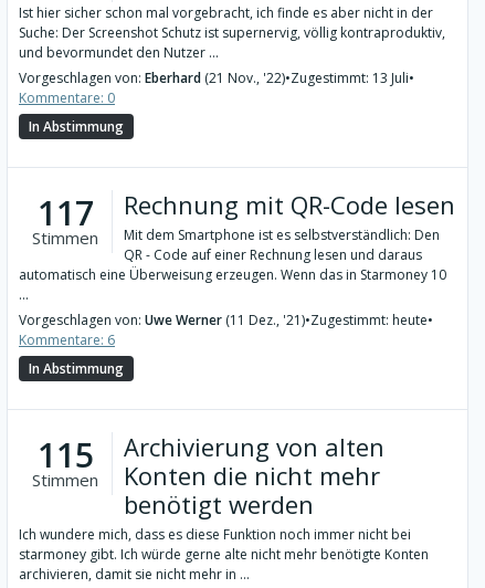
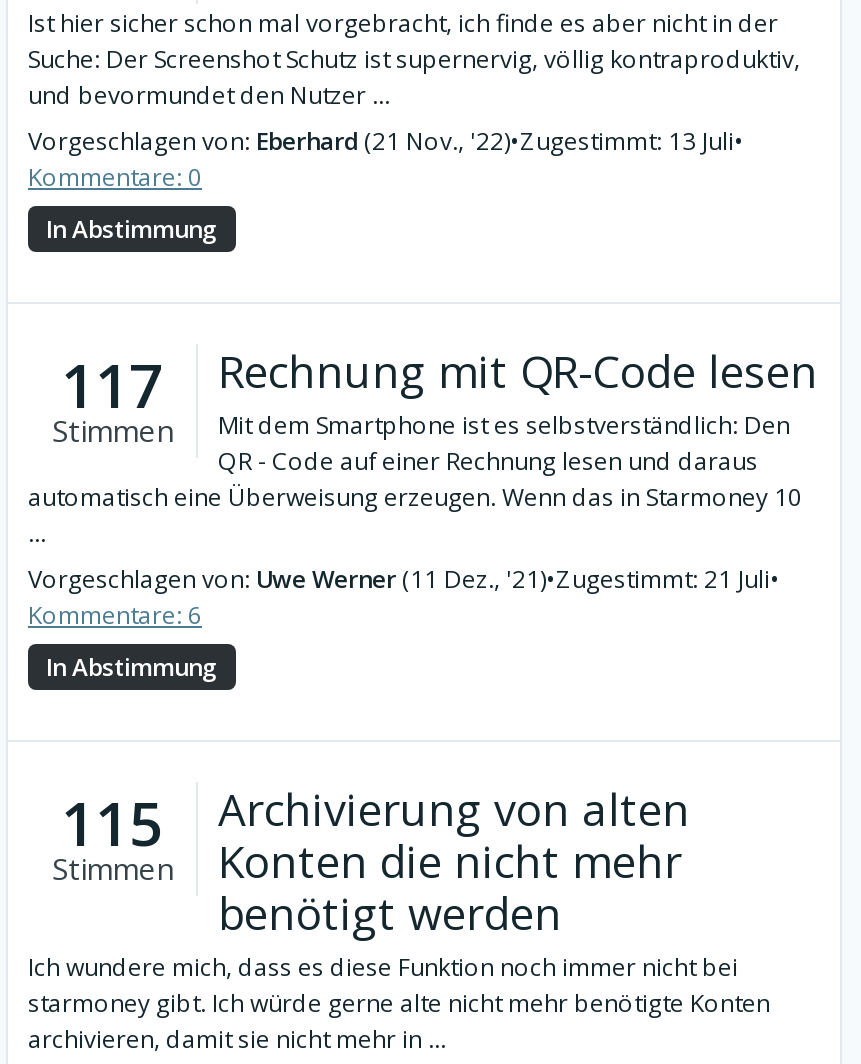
- Vorgeschlagen von: Uwe Werner (11 Dez., '21) •Zugestimmt: heute•
+ Vorgeschlagen von: Uwe Werner (11 Dez., '21) •Zugestimmt: 21 Juli•
